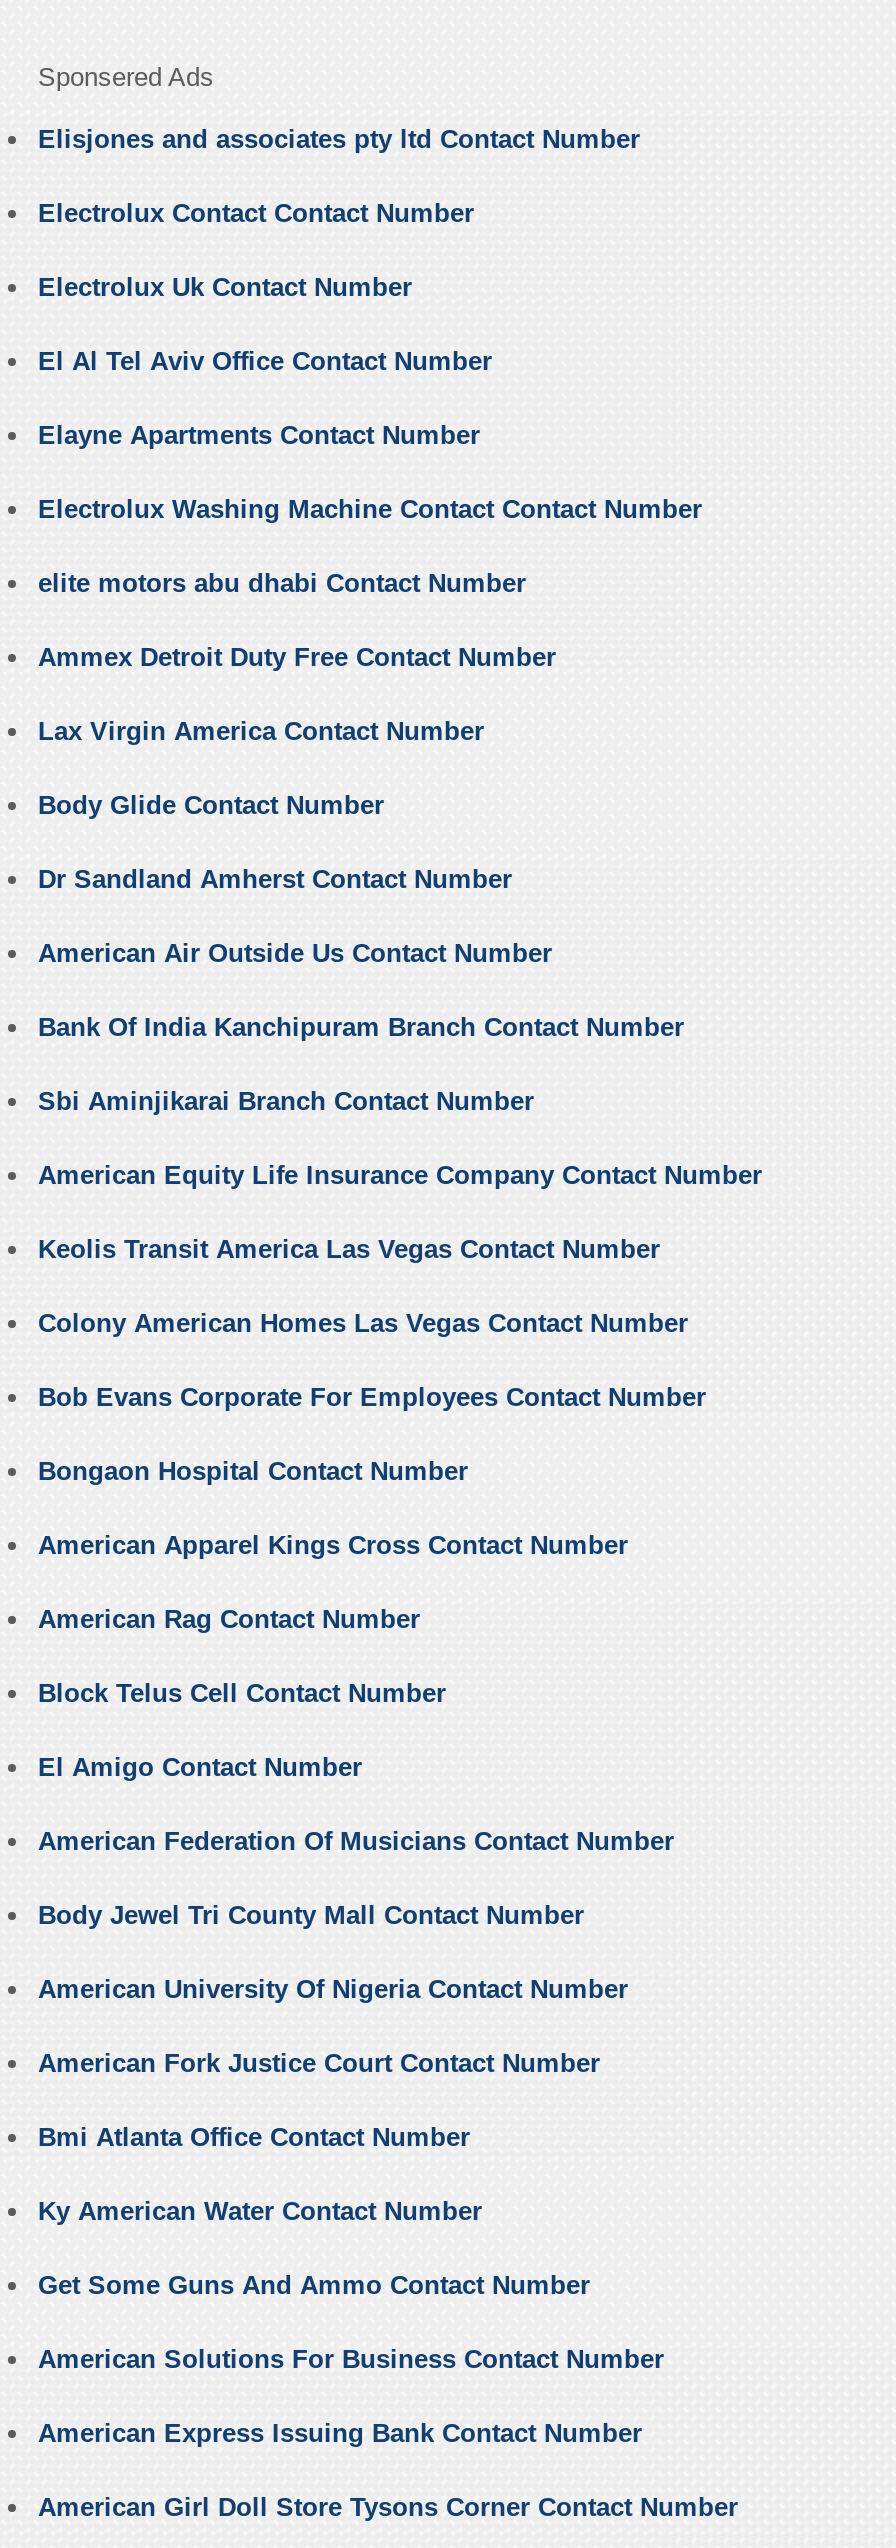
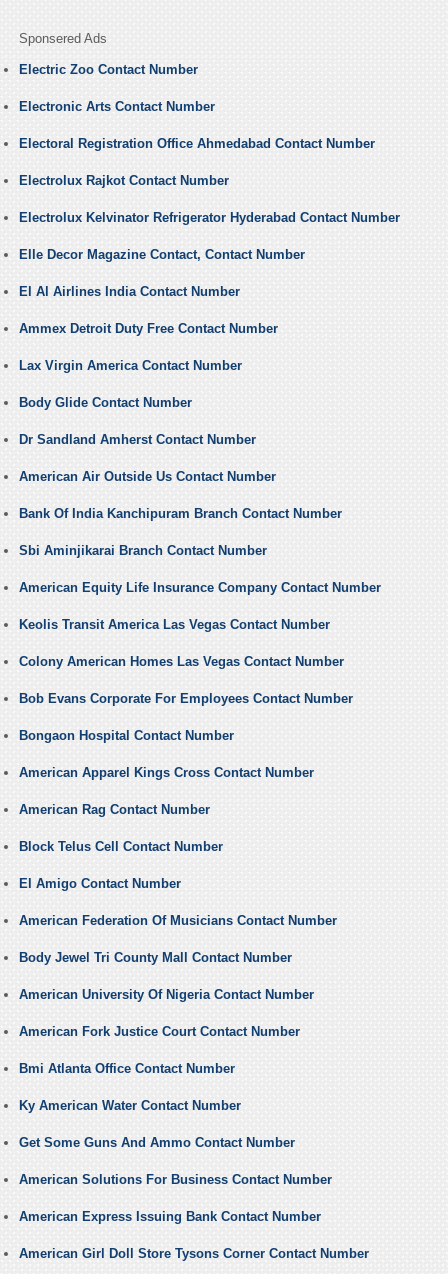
- Elisjones and associates pty ltd Contact Number
+ Electric Zoo Contact Number

- Electrolux Contact Contact Number
+ Electronic Arts Contact Number

- Electrolux Uk Contact Number
+ Electoral Registration Office Ahmedabad Contact Number

- El Al Tel Aviv Office Contact Number
+ Electrolux Rajkot Contact Number

- Elayne Apartments Contact Number
+ Electrolux Kelvinator Refrigerator Hyderabad Contact Number

- Electrolux Washing Machine Contact Contact Number
+ Elle Decor Magazine Contact, Contact Number

- elite motors abu dhabi Contact Number
+ El Al Airlines India Contact Number
